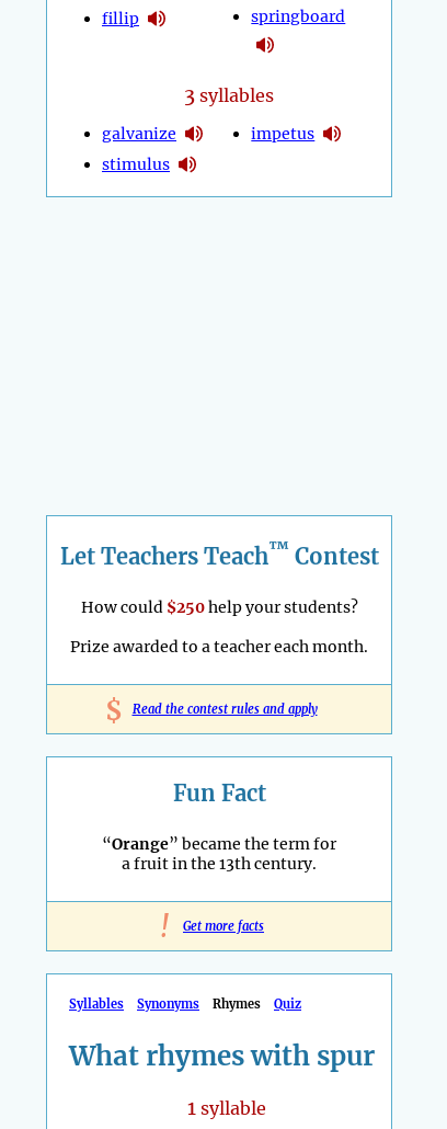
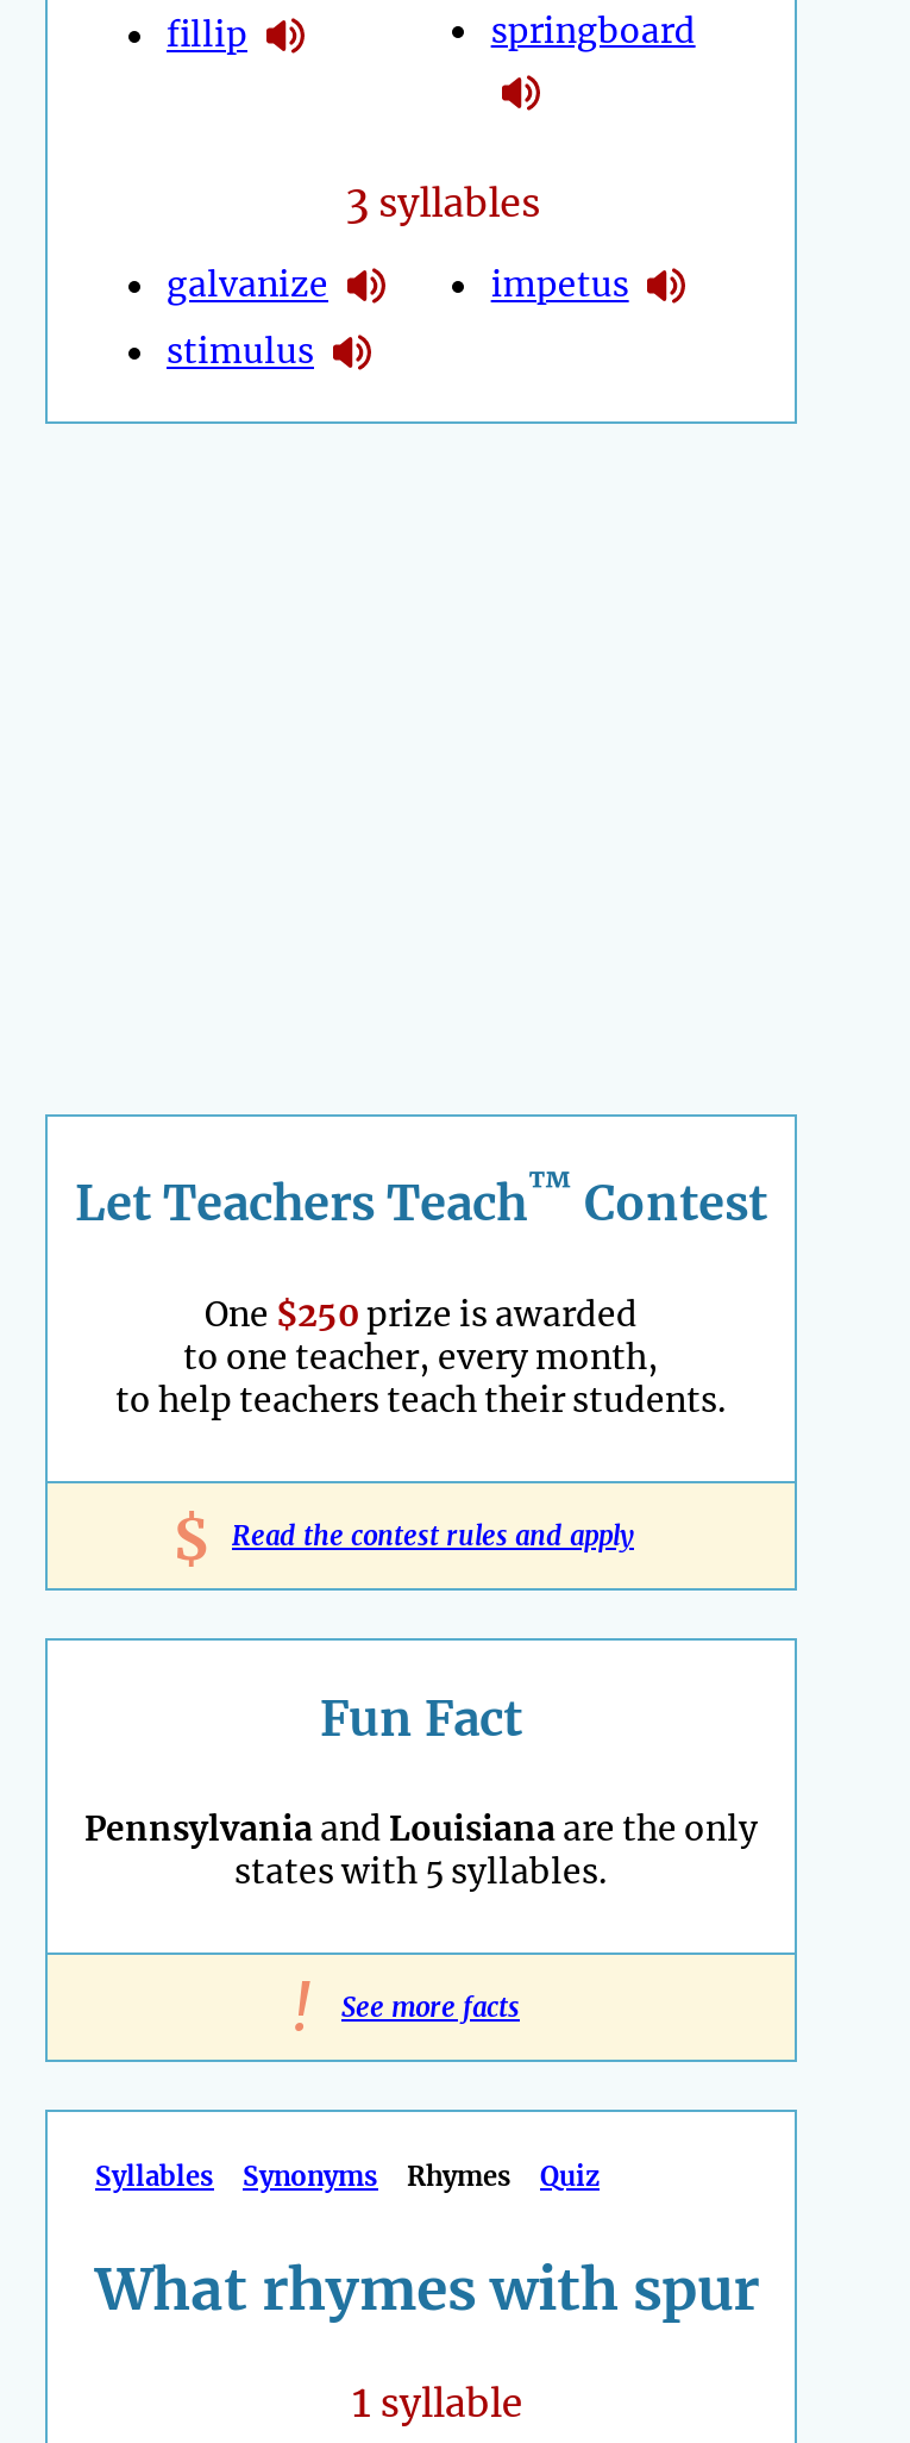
- How could $250 help your students?
- Prize awarded to a teacher each month.
+ One $250 prize is awarded
+ to one teacher, every month,
+ to help teachers teach their students.

- “Orange” became the term for
- a fruit in the 13th century.
+ Pennsylvania and Louisiana are the only
+ states with 5 syllables.

- Get more facts
+ See more facts
